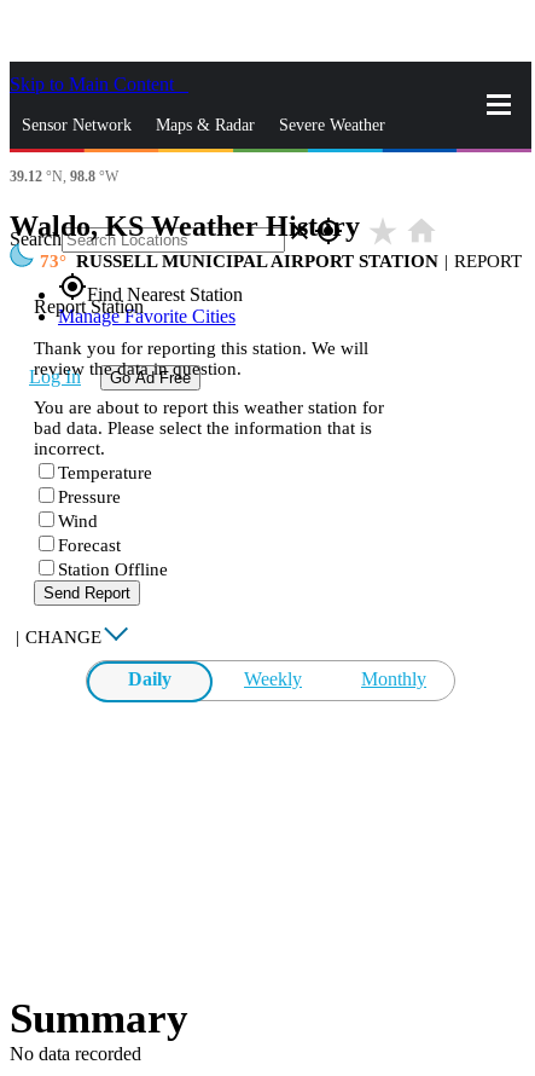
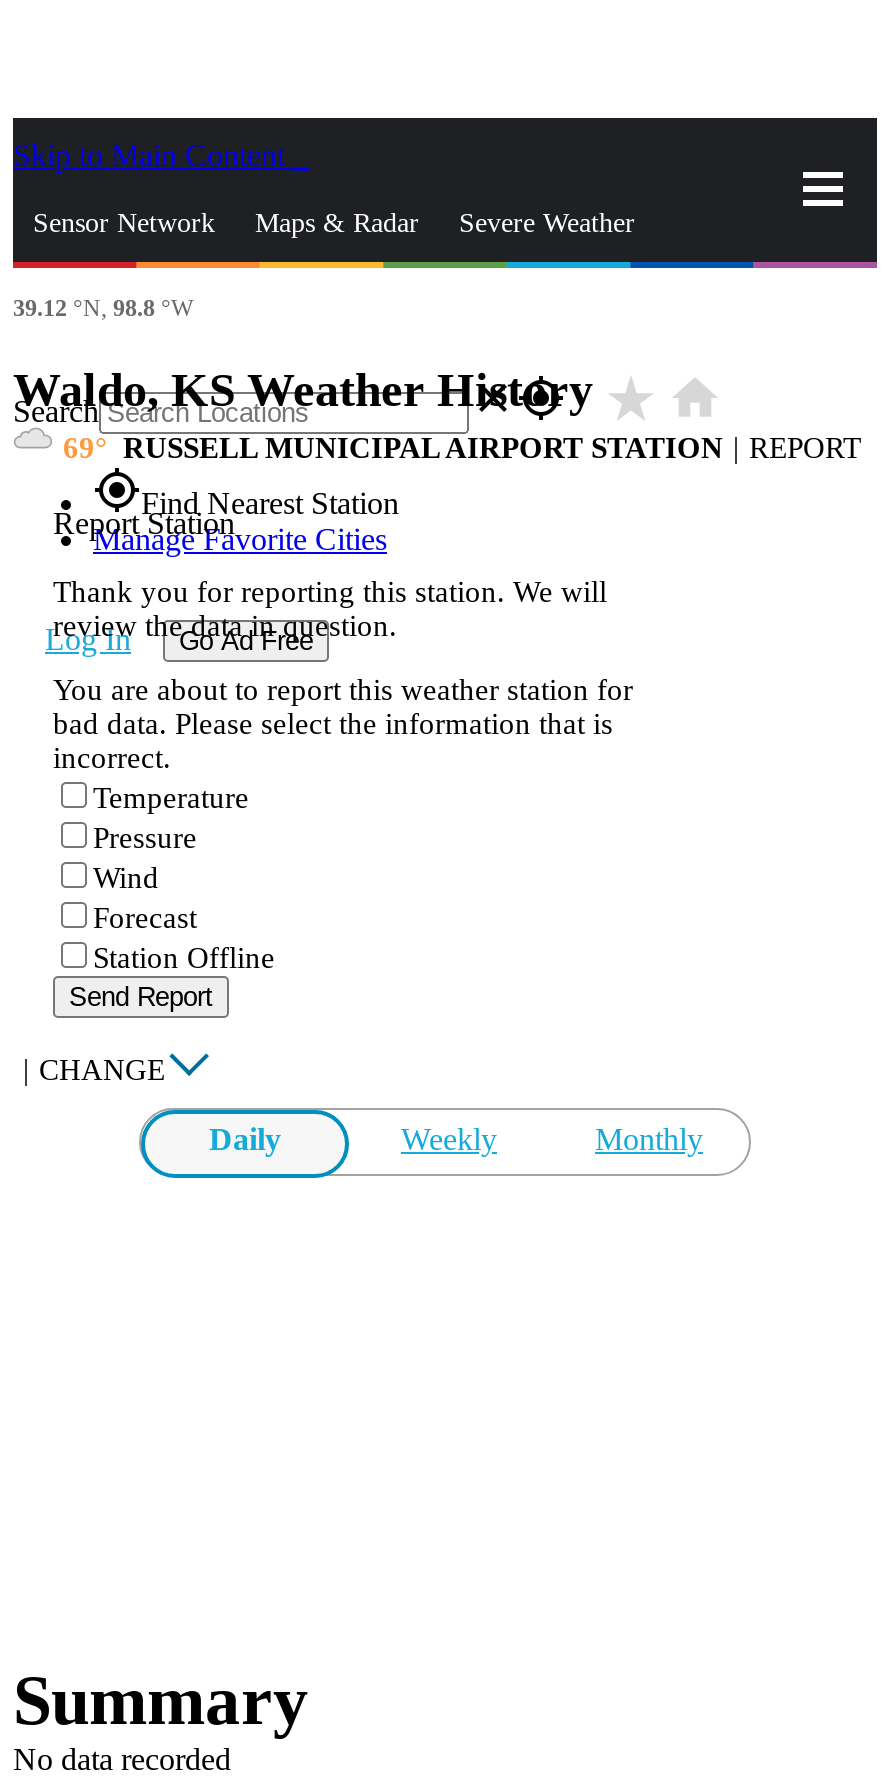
- 73
+ 69
